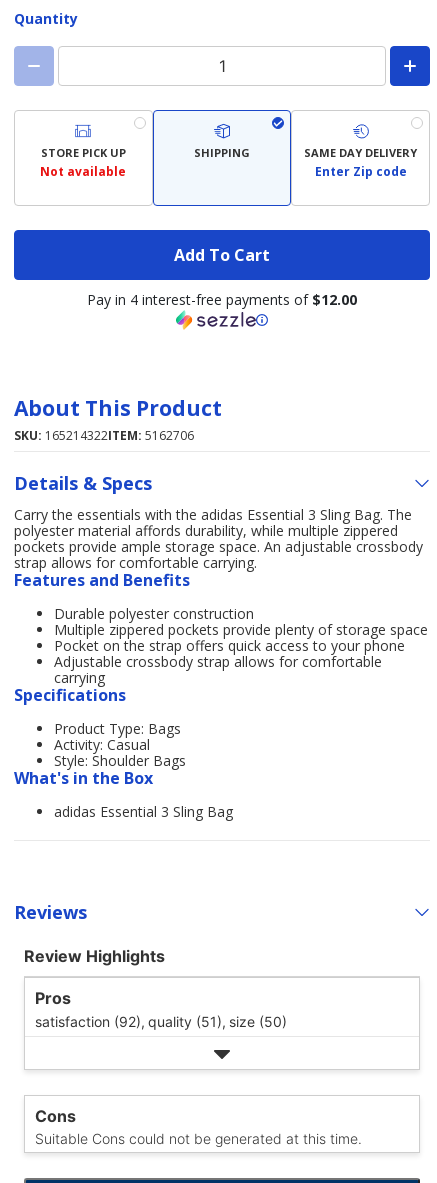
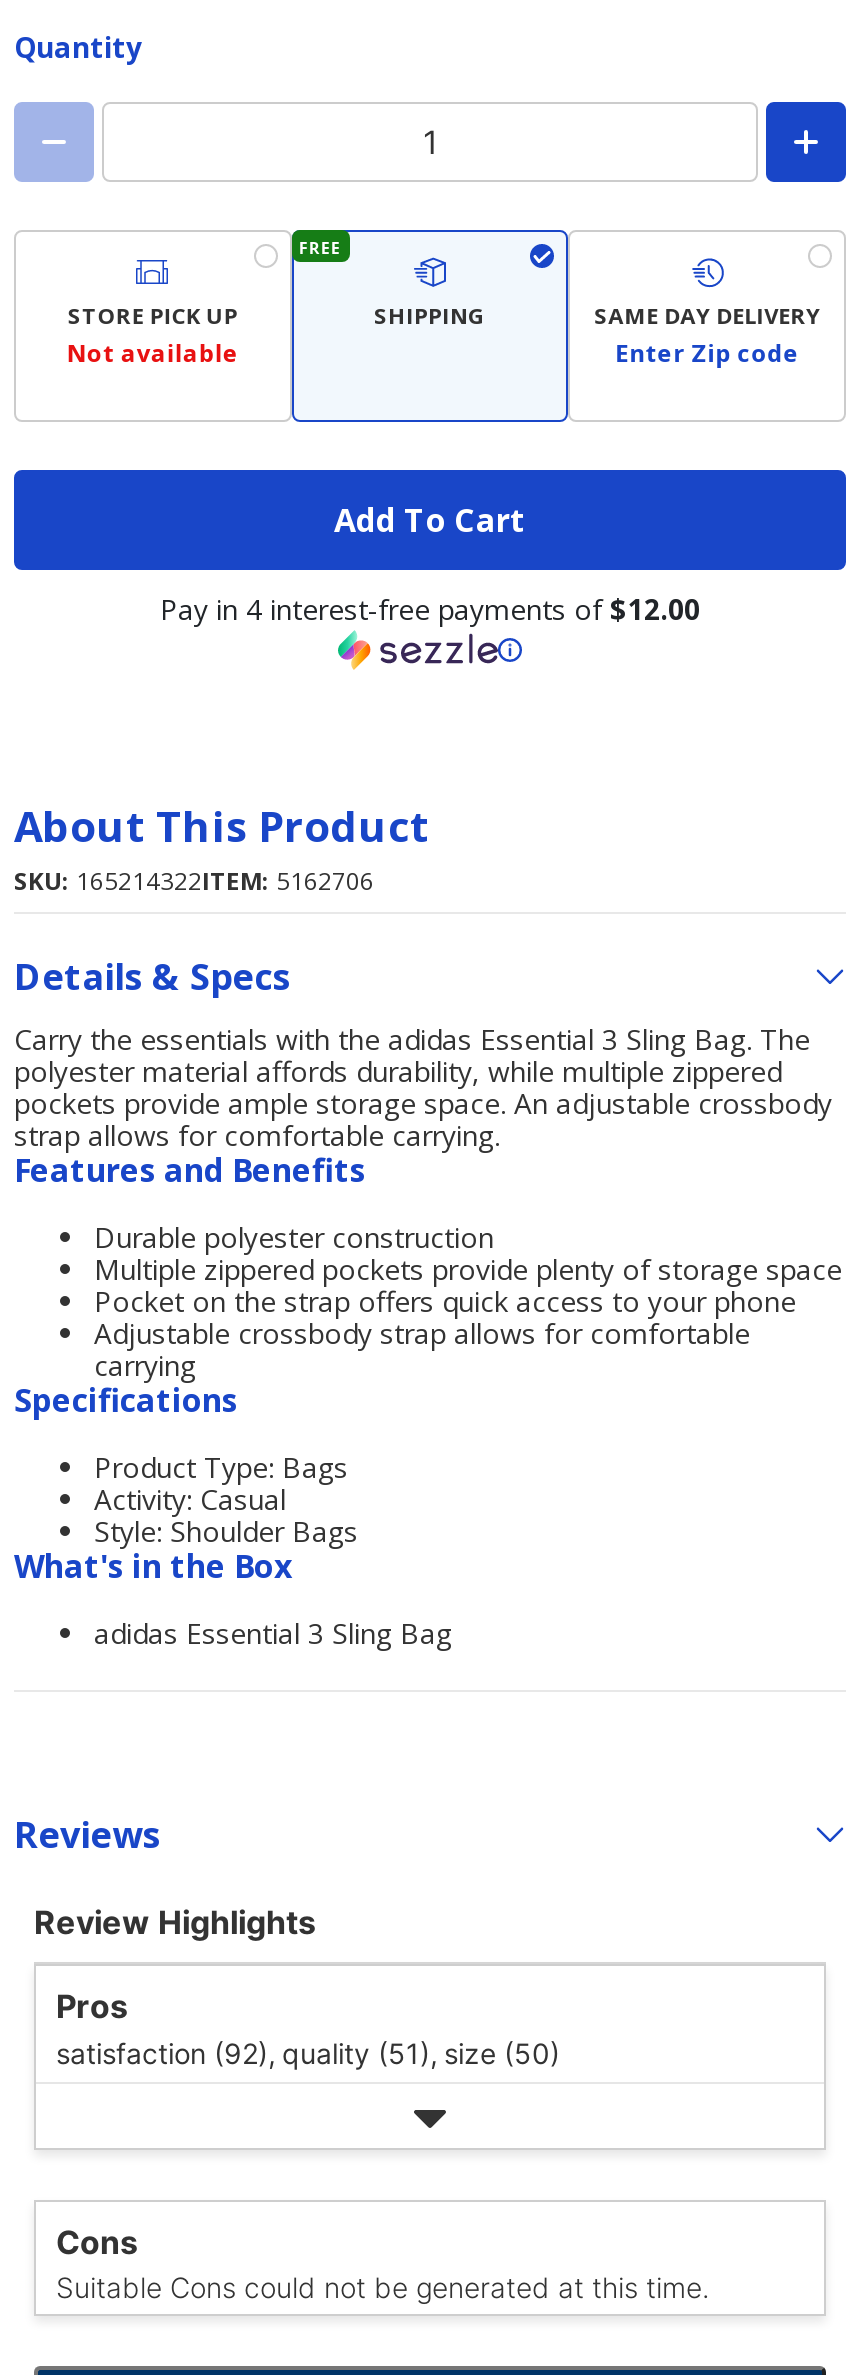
+ FREE
